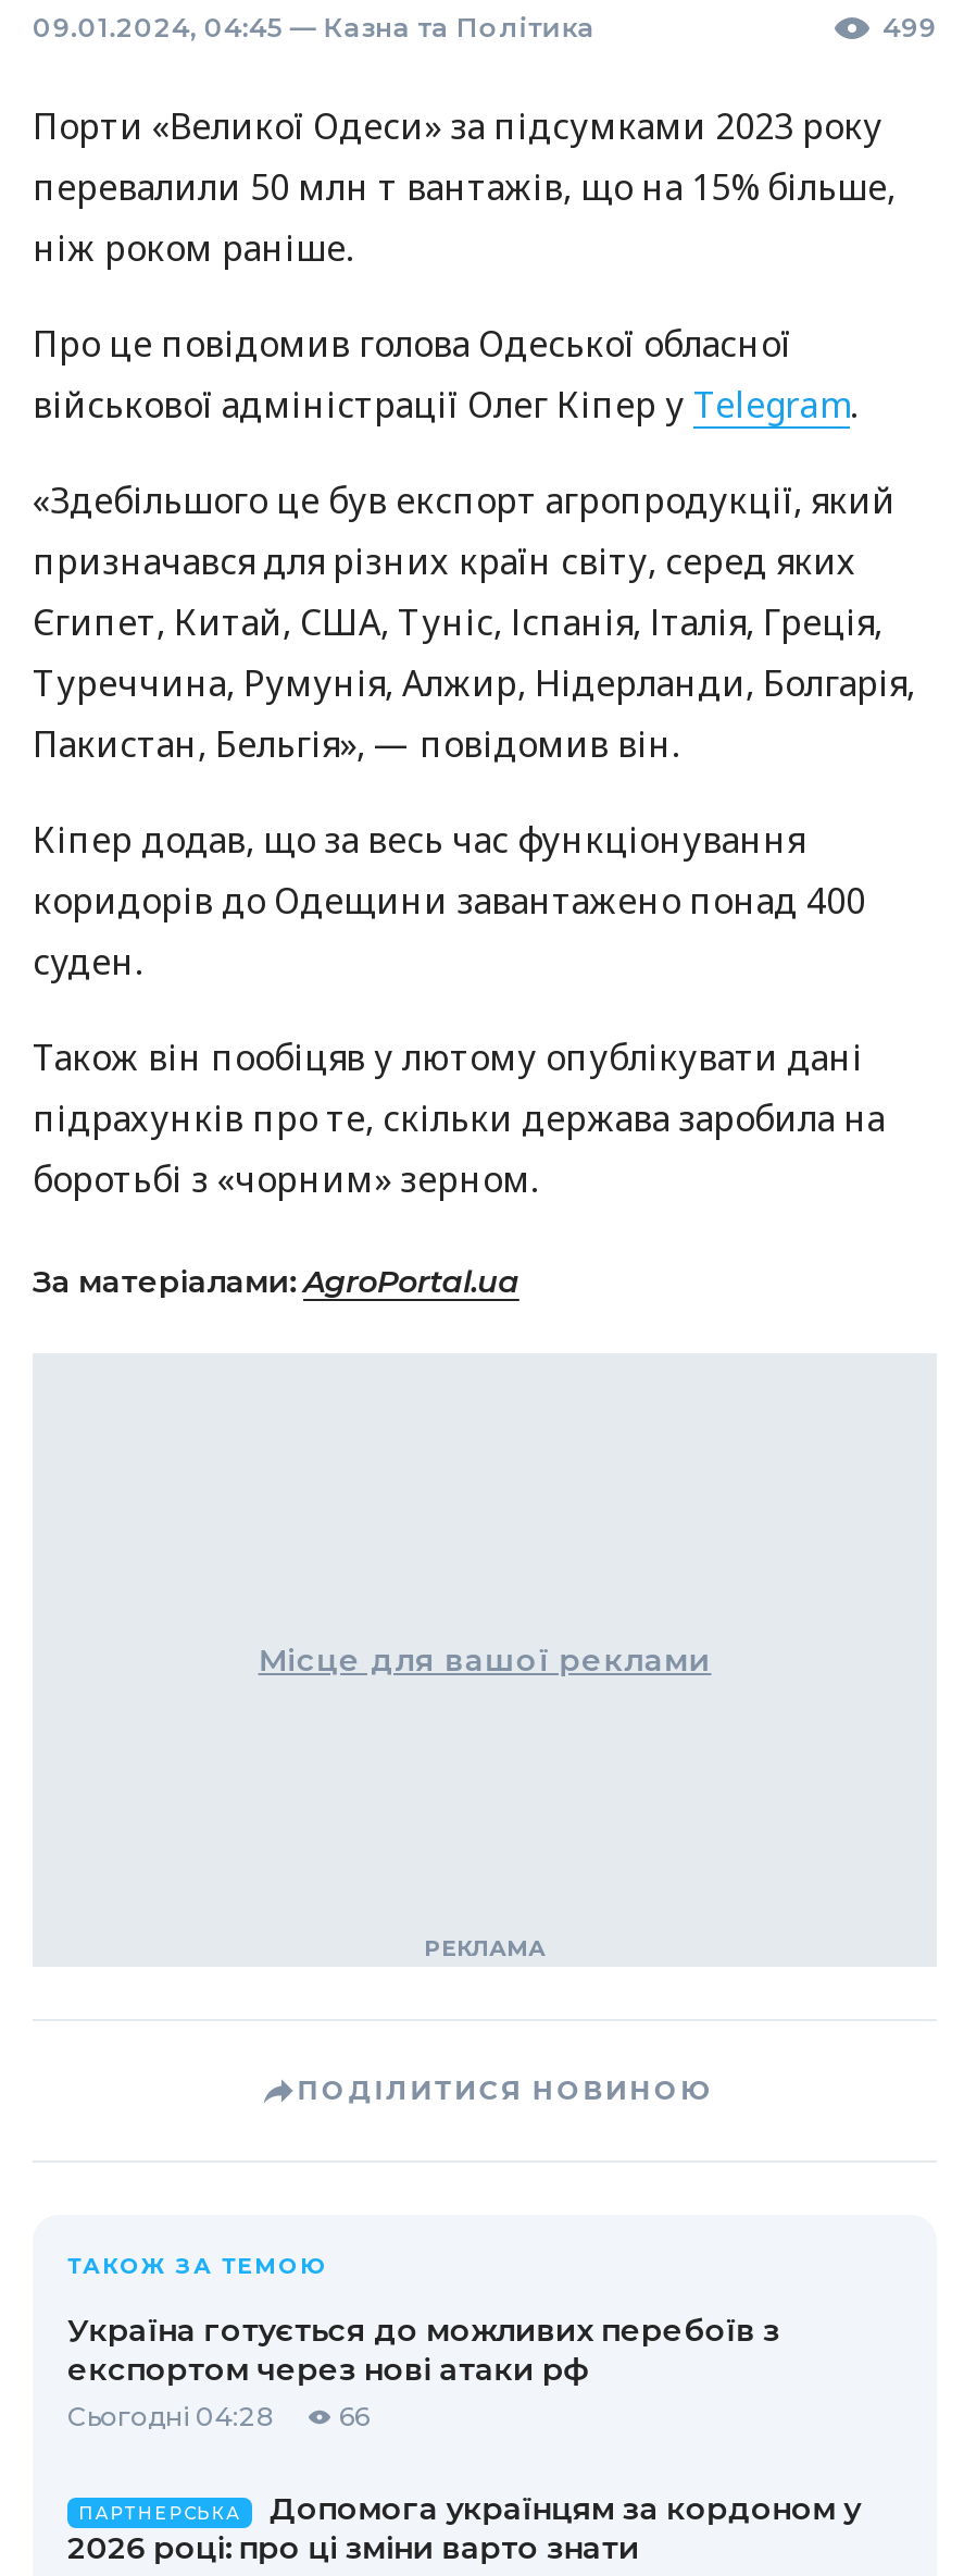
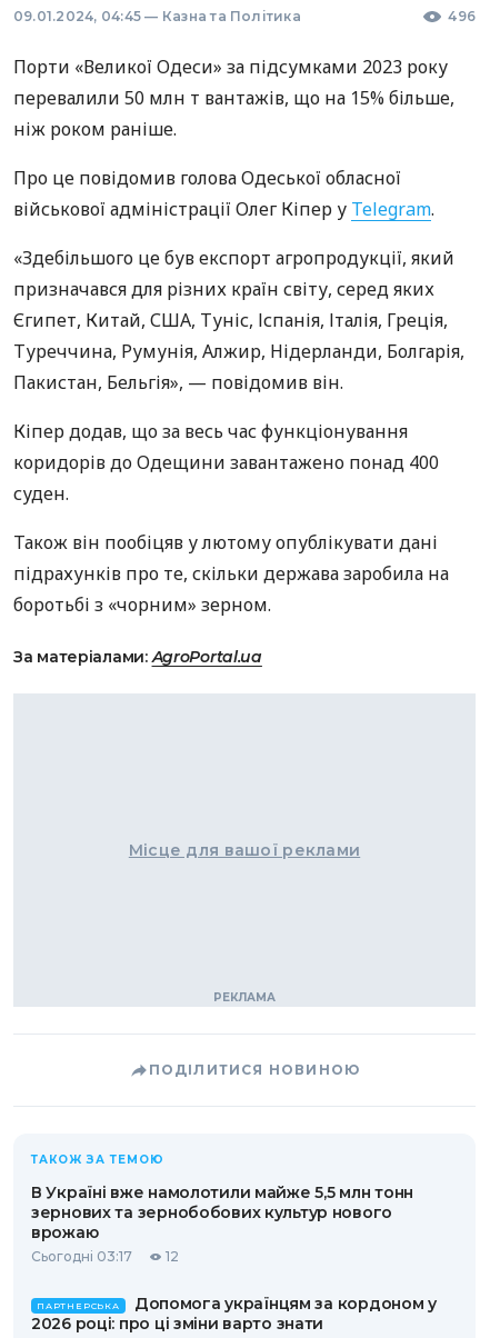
- 499
+ 496

- Україна готується до можливих перебоїв з
- експортом через нові атаки рф
- Сьогодні 04:28
- 66
+ В Україні вже намолотили майже 5,5 млн тонн
+ зернових та зернобобових культур нового
+ врожаю
+ Сьогодні 03:17
+ 12
